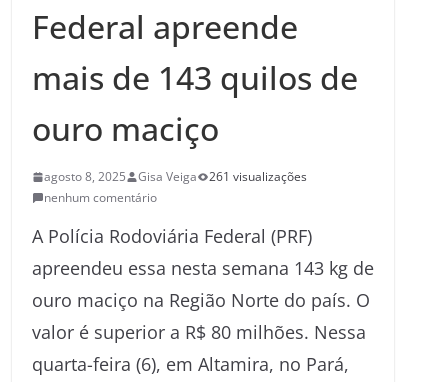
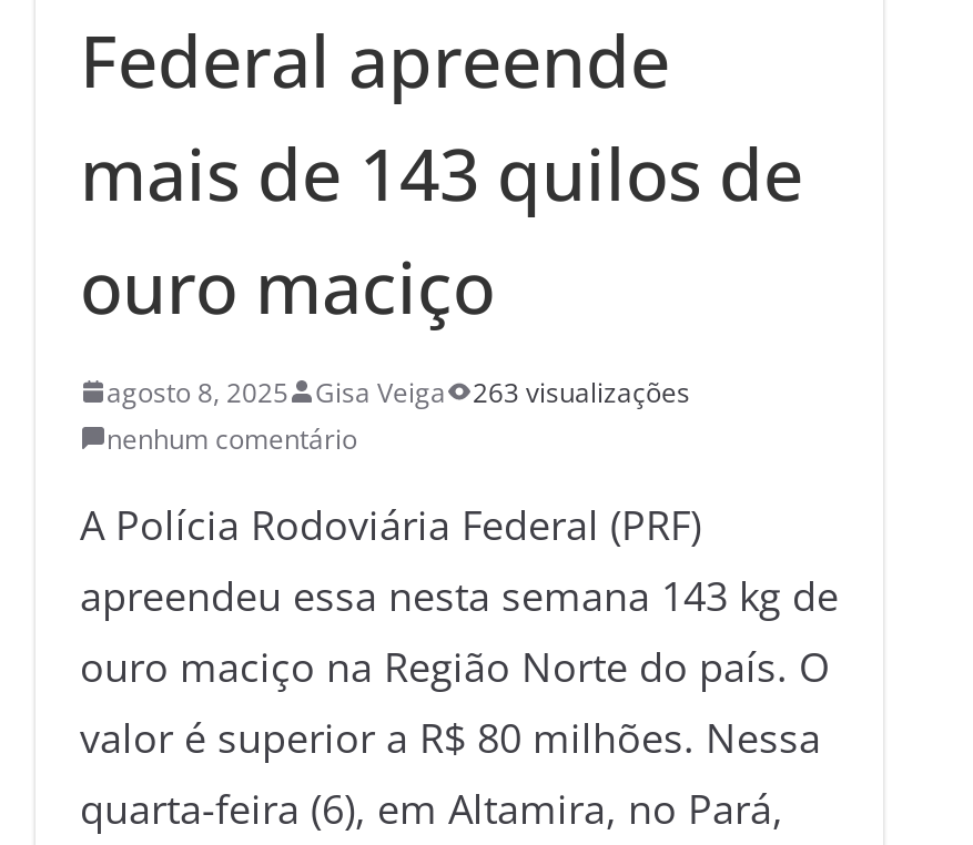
- 261 visualizações
+ 263 visualizações
